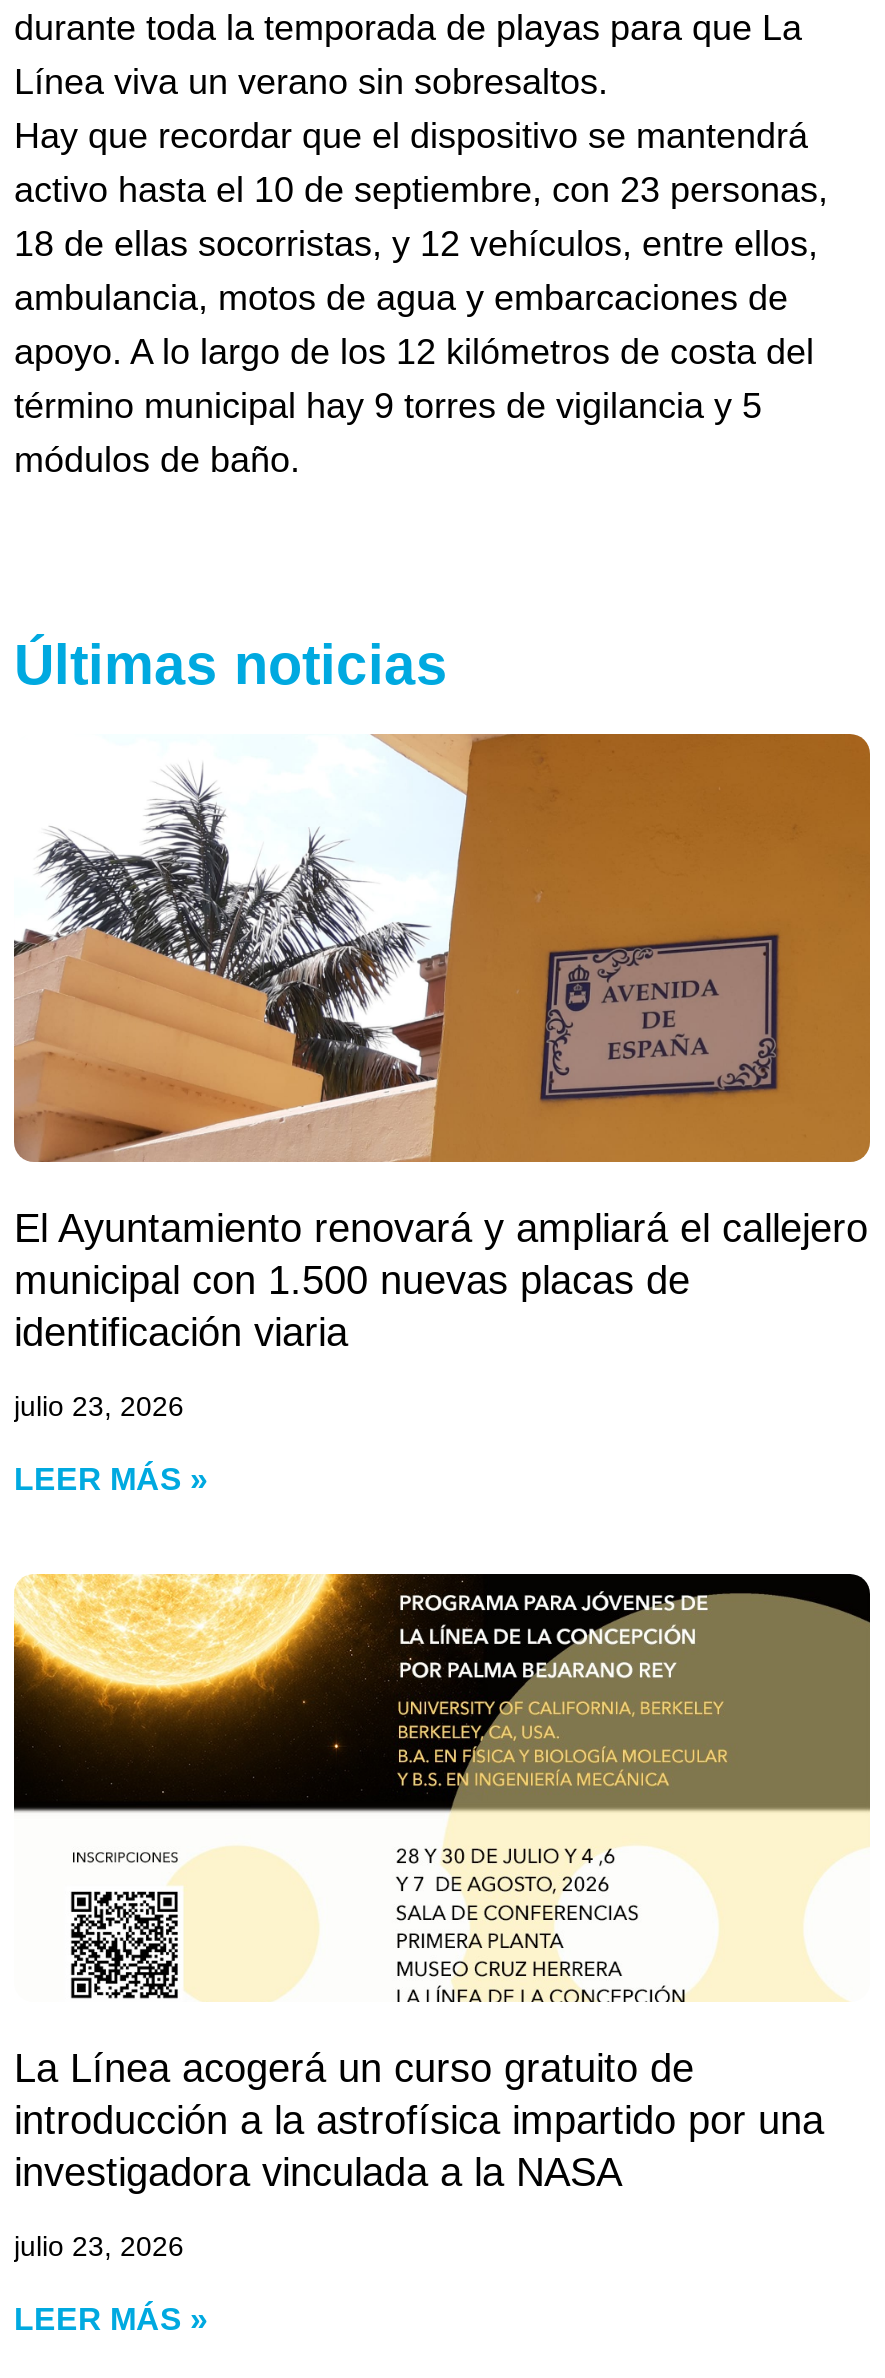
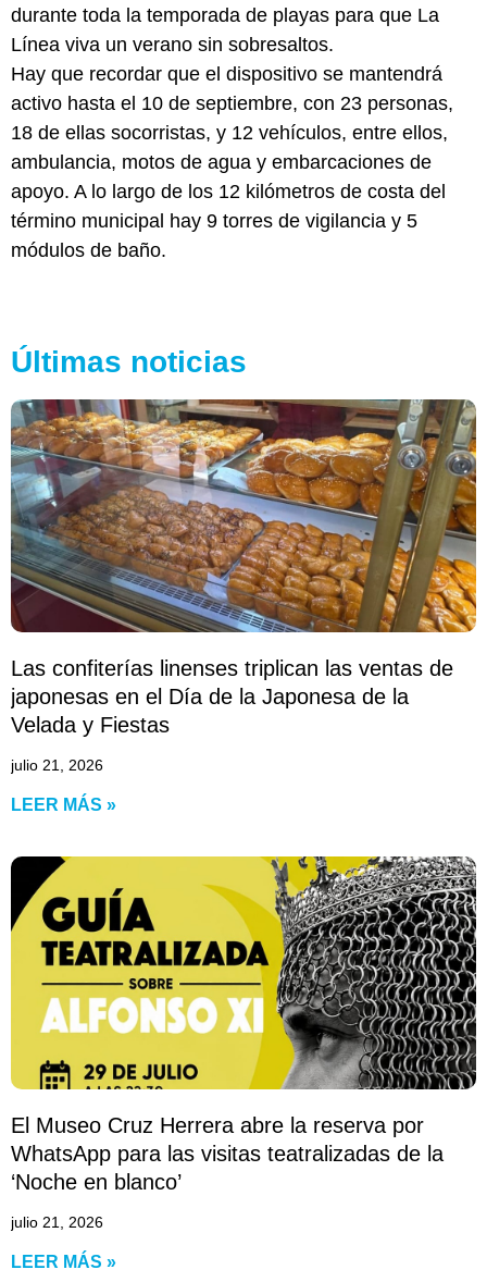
- [image]
- El Ayuntamiento renovará y ampliará el callejero
- municipal con 1.500 nuevas placas de
- identificación viaria
+ [image]
+ Las confiterías linenses triplican las ventas de
+ japonesas en el Día de la Japonesa de la
+ Velada y Fiestas

- julio 23, 2026
+ julio 21, 2026

- [image]
- La Línea acogerá un curso gratuito de
- introducción a la astrofísica impartido por una
- investigadora vinculada a la NASA
+ [image]
+ El Museo Cruz Herrera abre la reserva por
+ WhatsApp para las visitas teatralizadas de la
+ ‘Noche en blanco’

- julio 23, 2026
+ julio 21, 2026
